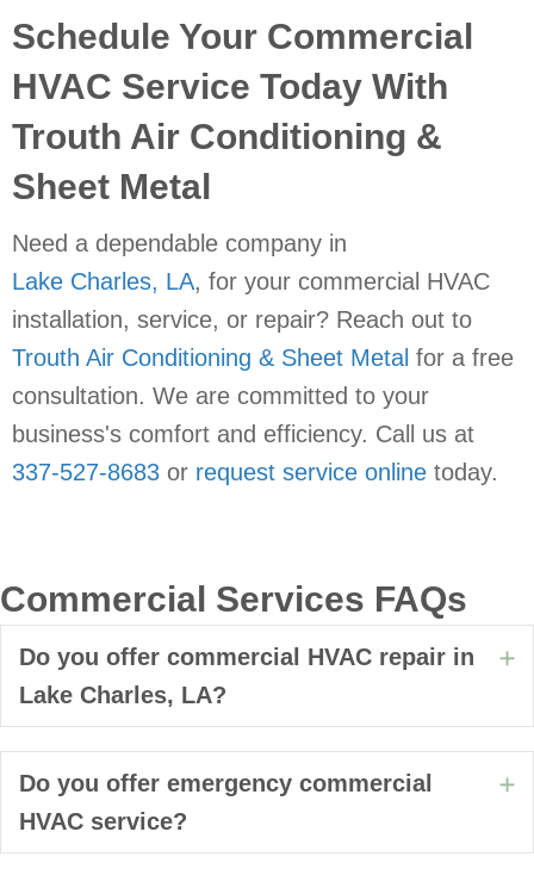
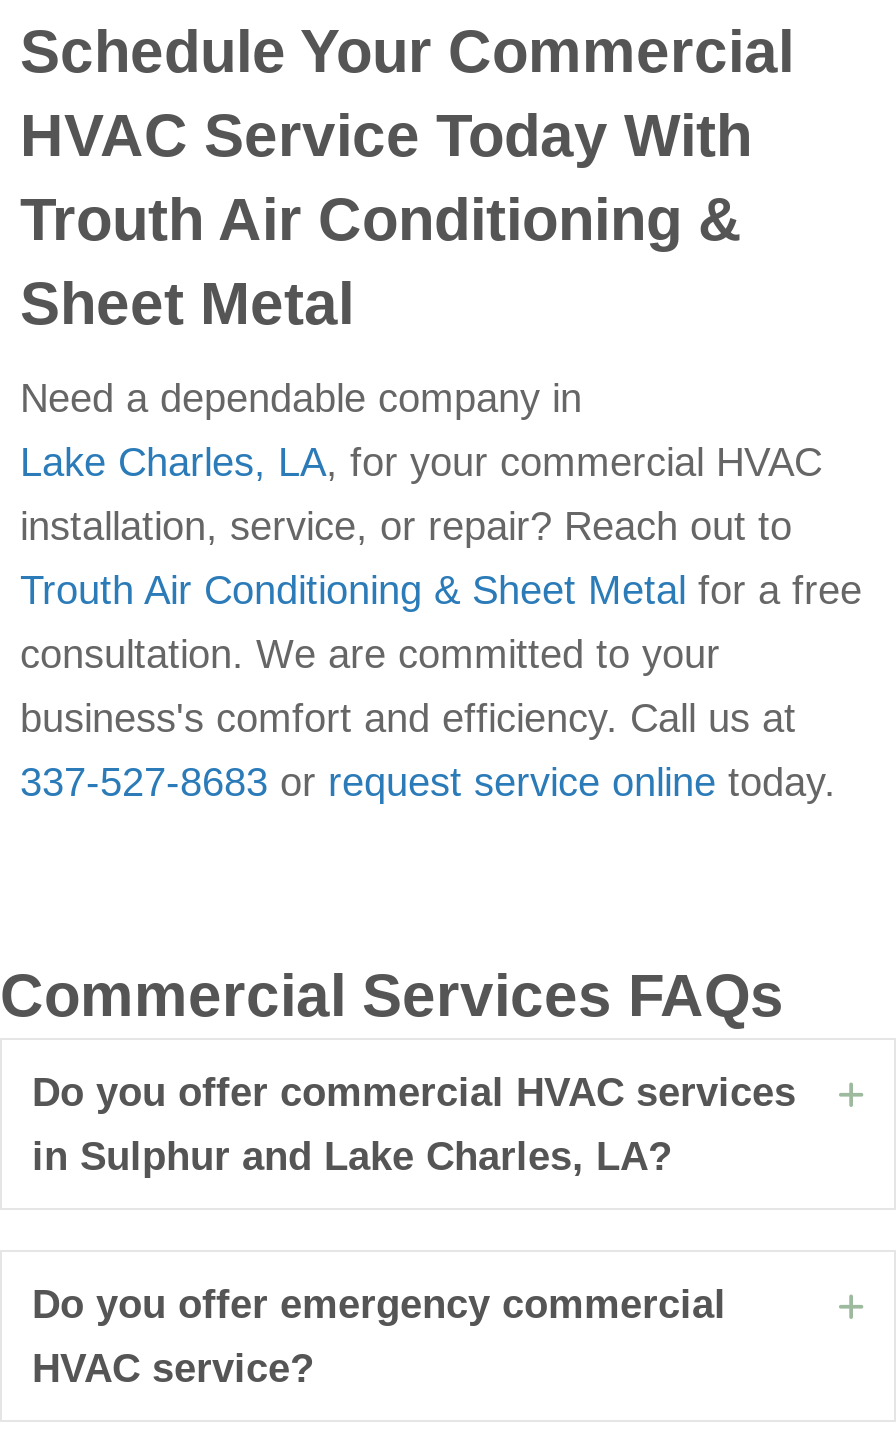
- Do you offer commercial HVAC repair in
+ Do you offer commercial HVAC services

- Lake Charles, LA?
+ in Sulphur and Lake Charles, LA?
